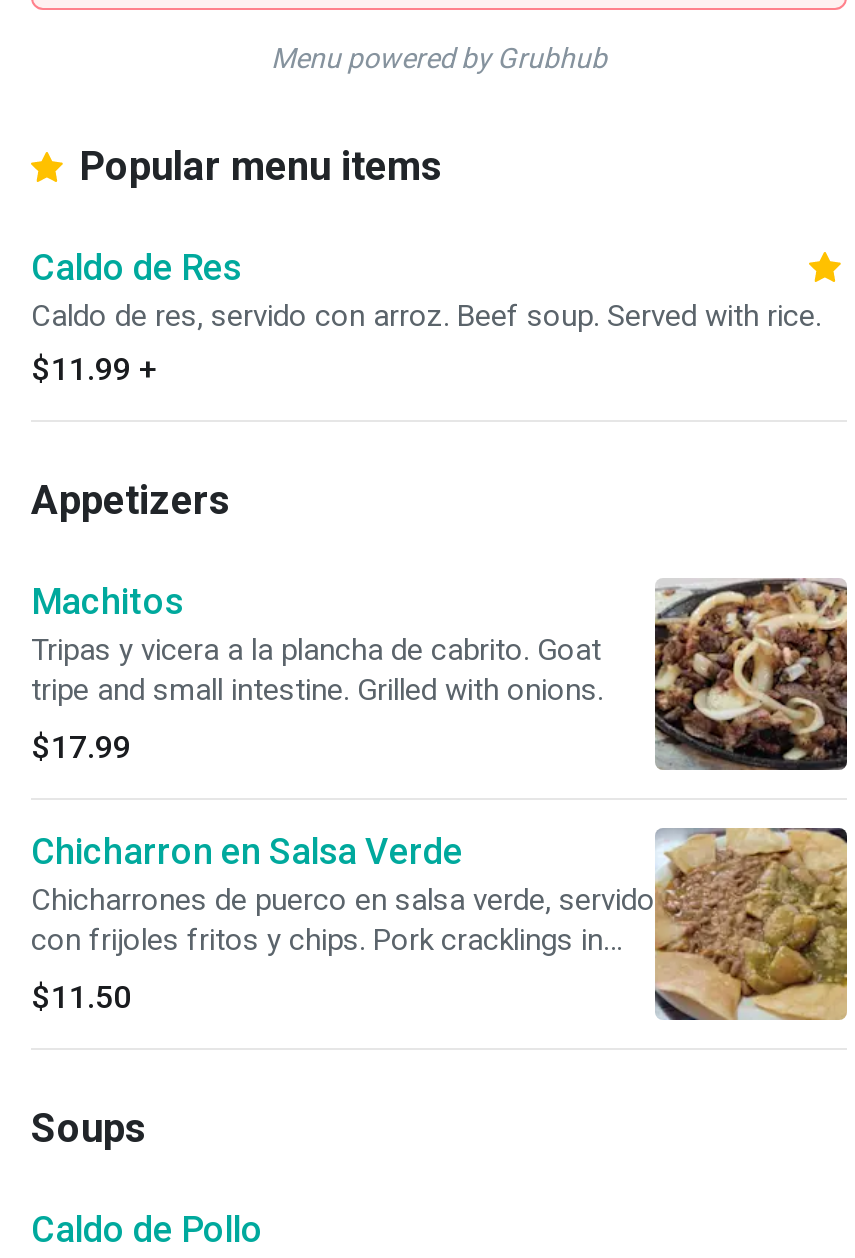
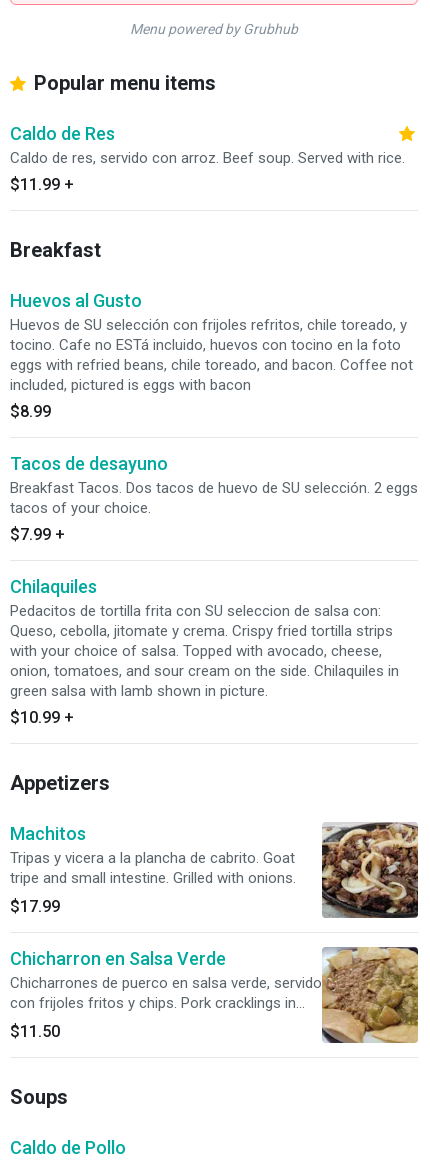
+ Breakfast
+ Huevos al Gusto
+ Huevos de SU selección con frijoles refritos, chile toreado, y
+ tocino. Cafe no ESTá incluido, huevos con tocino en la foto
+ eggs with refried beans, chile toreado, and bacon. Coffee not
+ included, pictured is eggs with bacon
+ $8.99
+ Tacos de desayuno
+ Breakfast Tacos. Dos tacos de huevo de SU selección. 2 eggs
+ tacos of your choice.
+ $7.99 +
+ Chilaquiles
+ Pedacitos de tortilla frita con SU seleccion de salsa con:
+ Queso, cebolla, jitomate y crema. Crispy fried tortilla strips
+ with your choice of salsa. Topped with avocado, cheese,
+ onion, tomatoes, and sour cream on the side. Chilaquiles in
+ green salsa with lamb shown in picture.
+ $10.99 +
